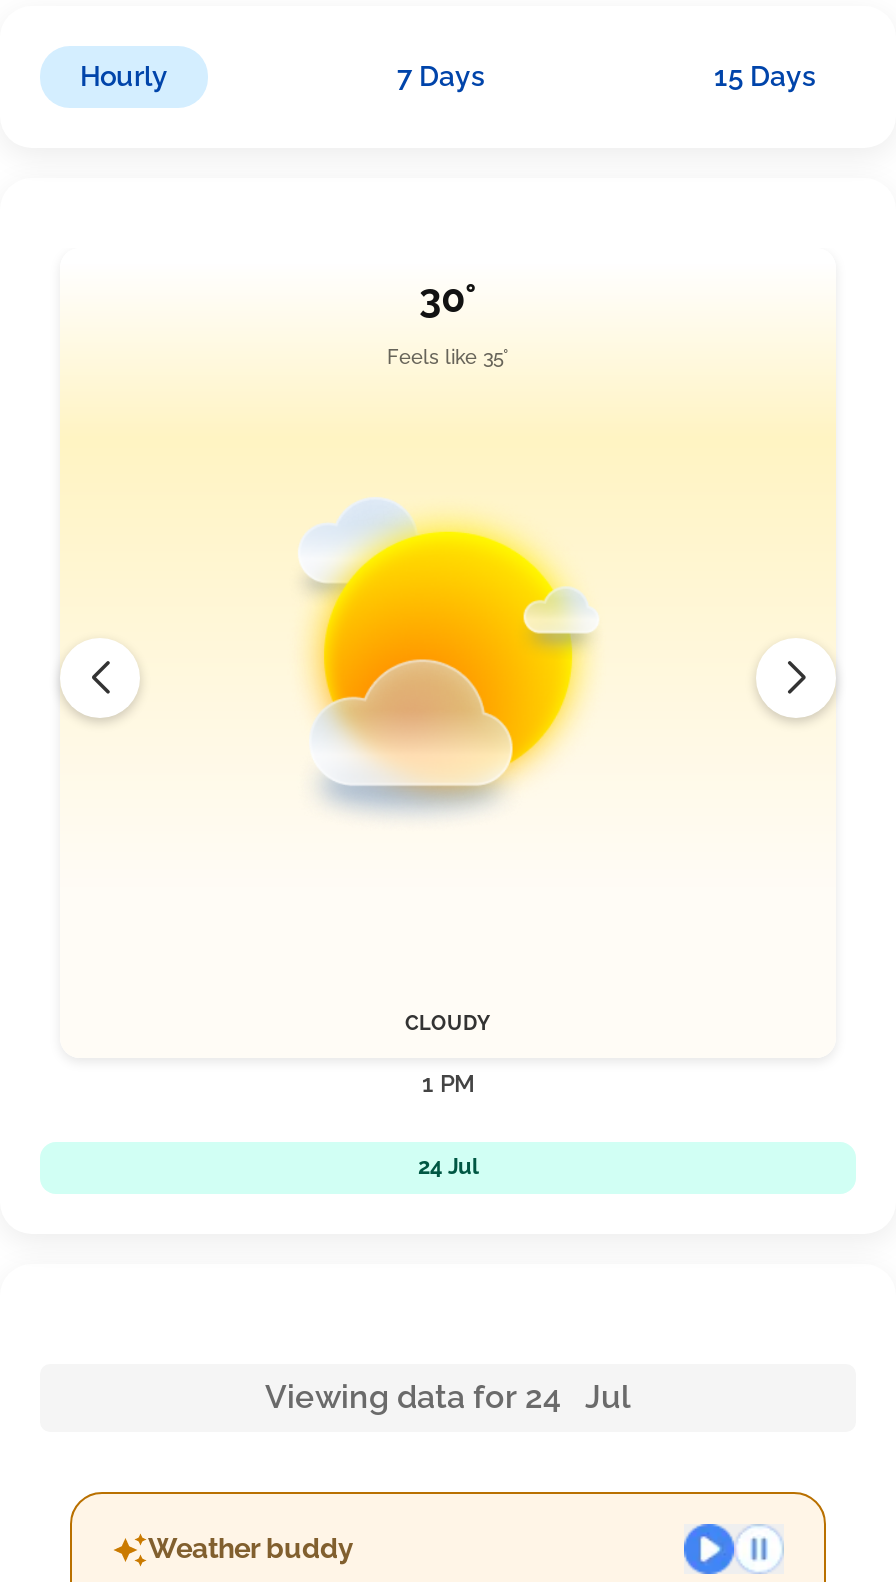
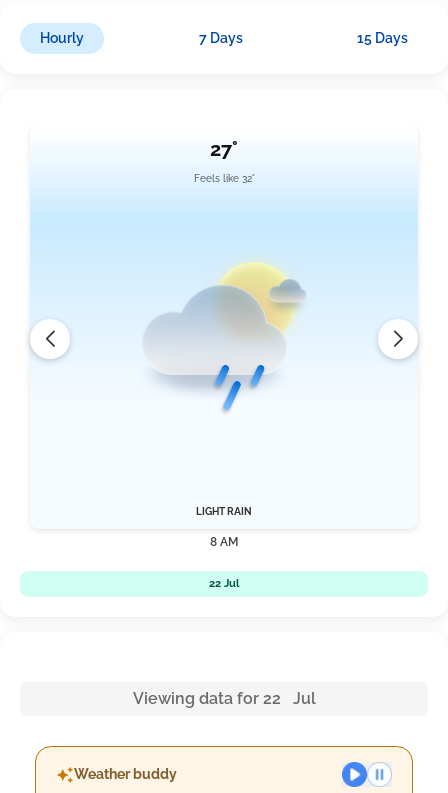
- 30°
+ 27°

- [image]
- Feels like 35°
+ [image]
+ Feels like 32°

- CLOUDY
+ LIGHT RAIN

- 1 PM
+ 8 AM

- 24 Jul
+ 22 Jul

- Viewing data for 24 Jul
+ Viewing data for 22 Jul
